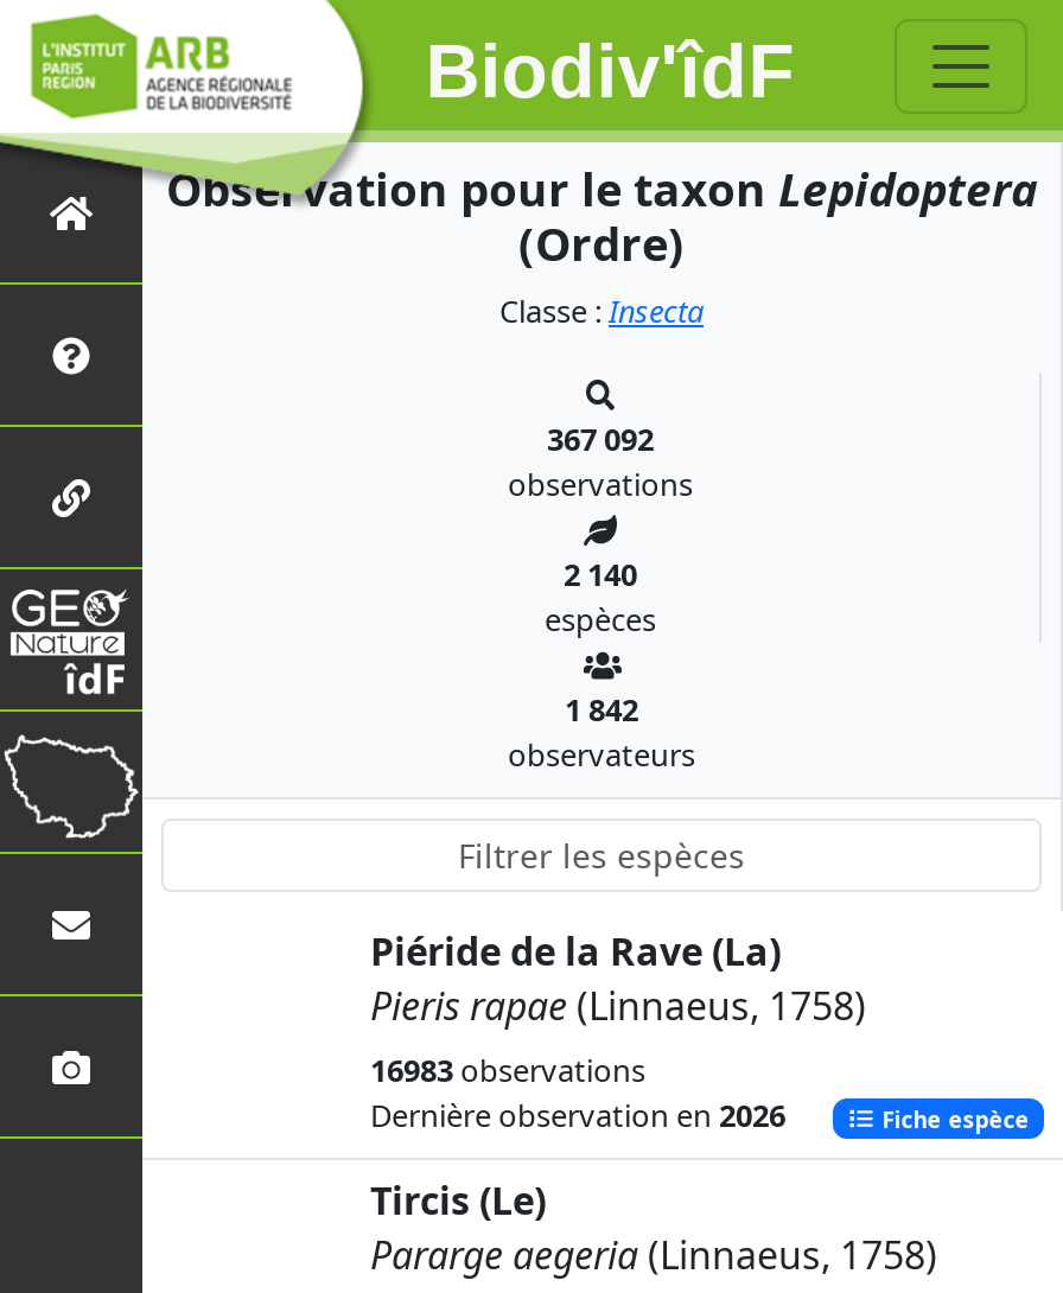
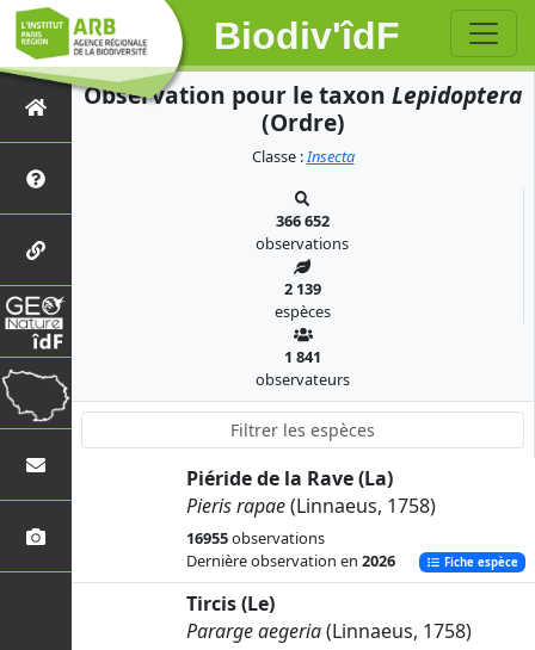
- 367 092
+ 366 652

- 2 140
+ 2 139

- 1 842
+ 1 841

- 16983 observations
+ 16955 observations
